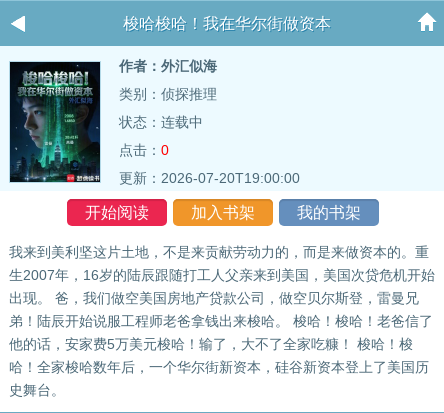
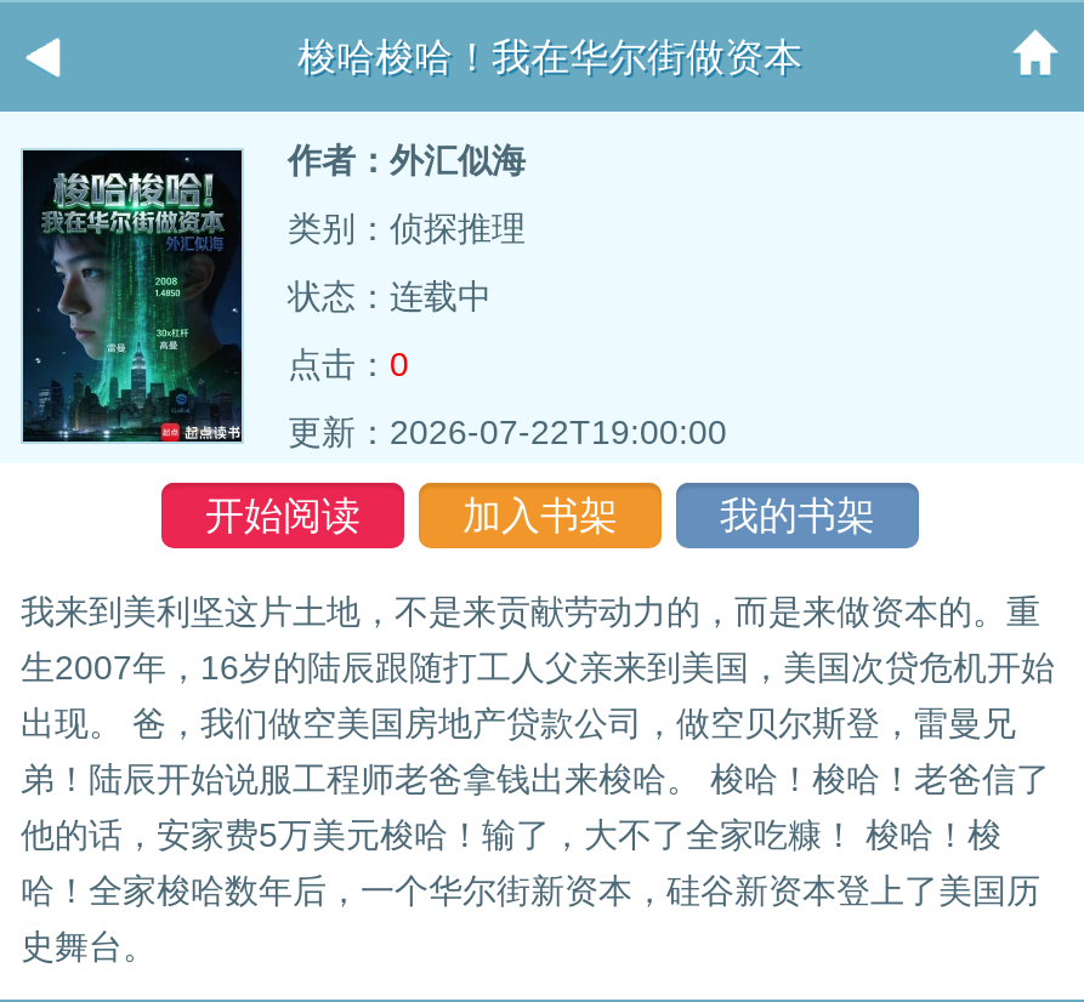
- 更新：2026-07-20T19:00:00
+ 更新：2026-07-22T19:00:00
